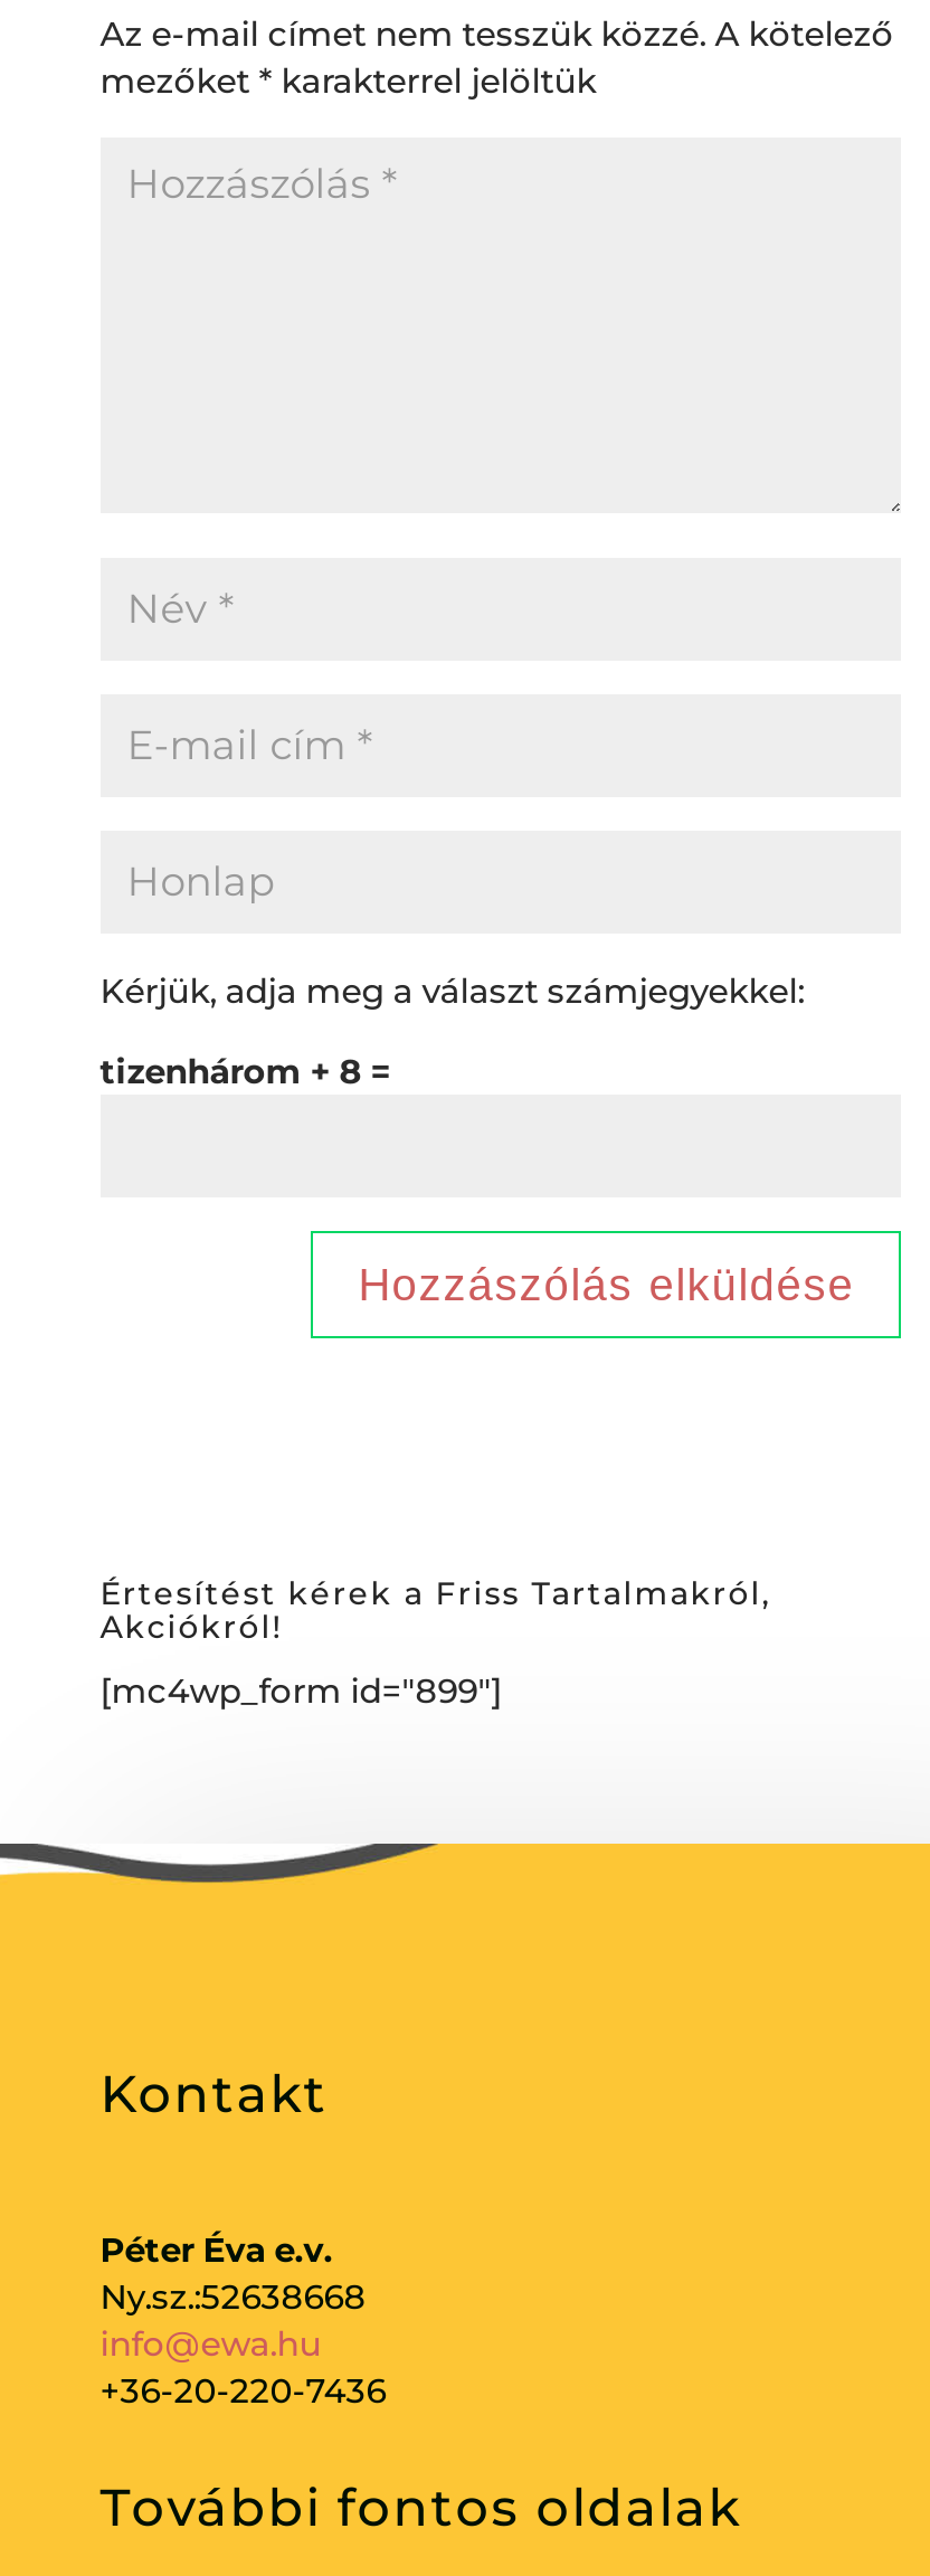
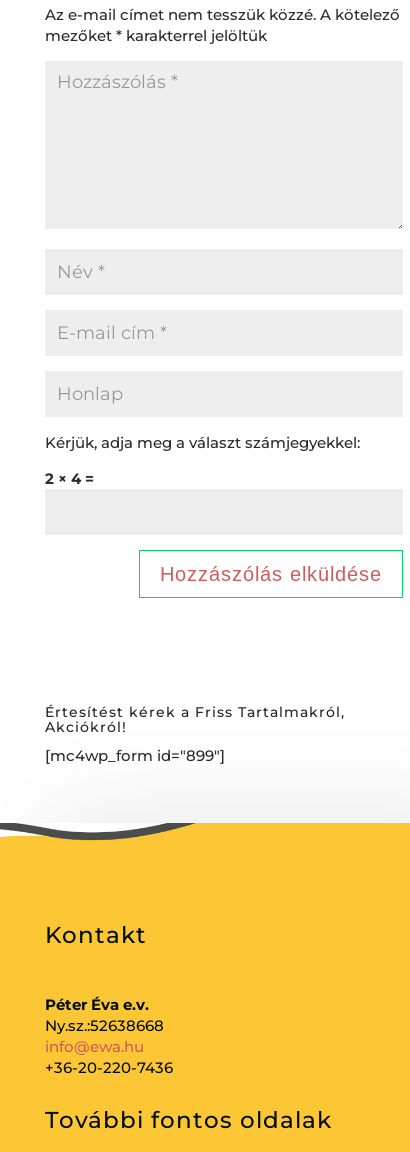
- tizenhárom + 8 =
+ 2 × 4 =
